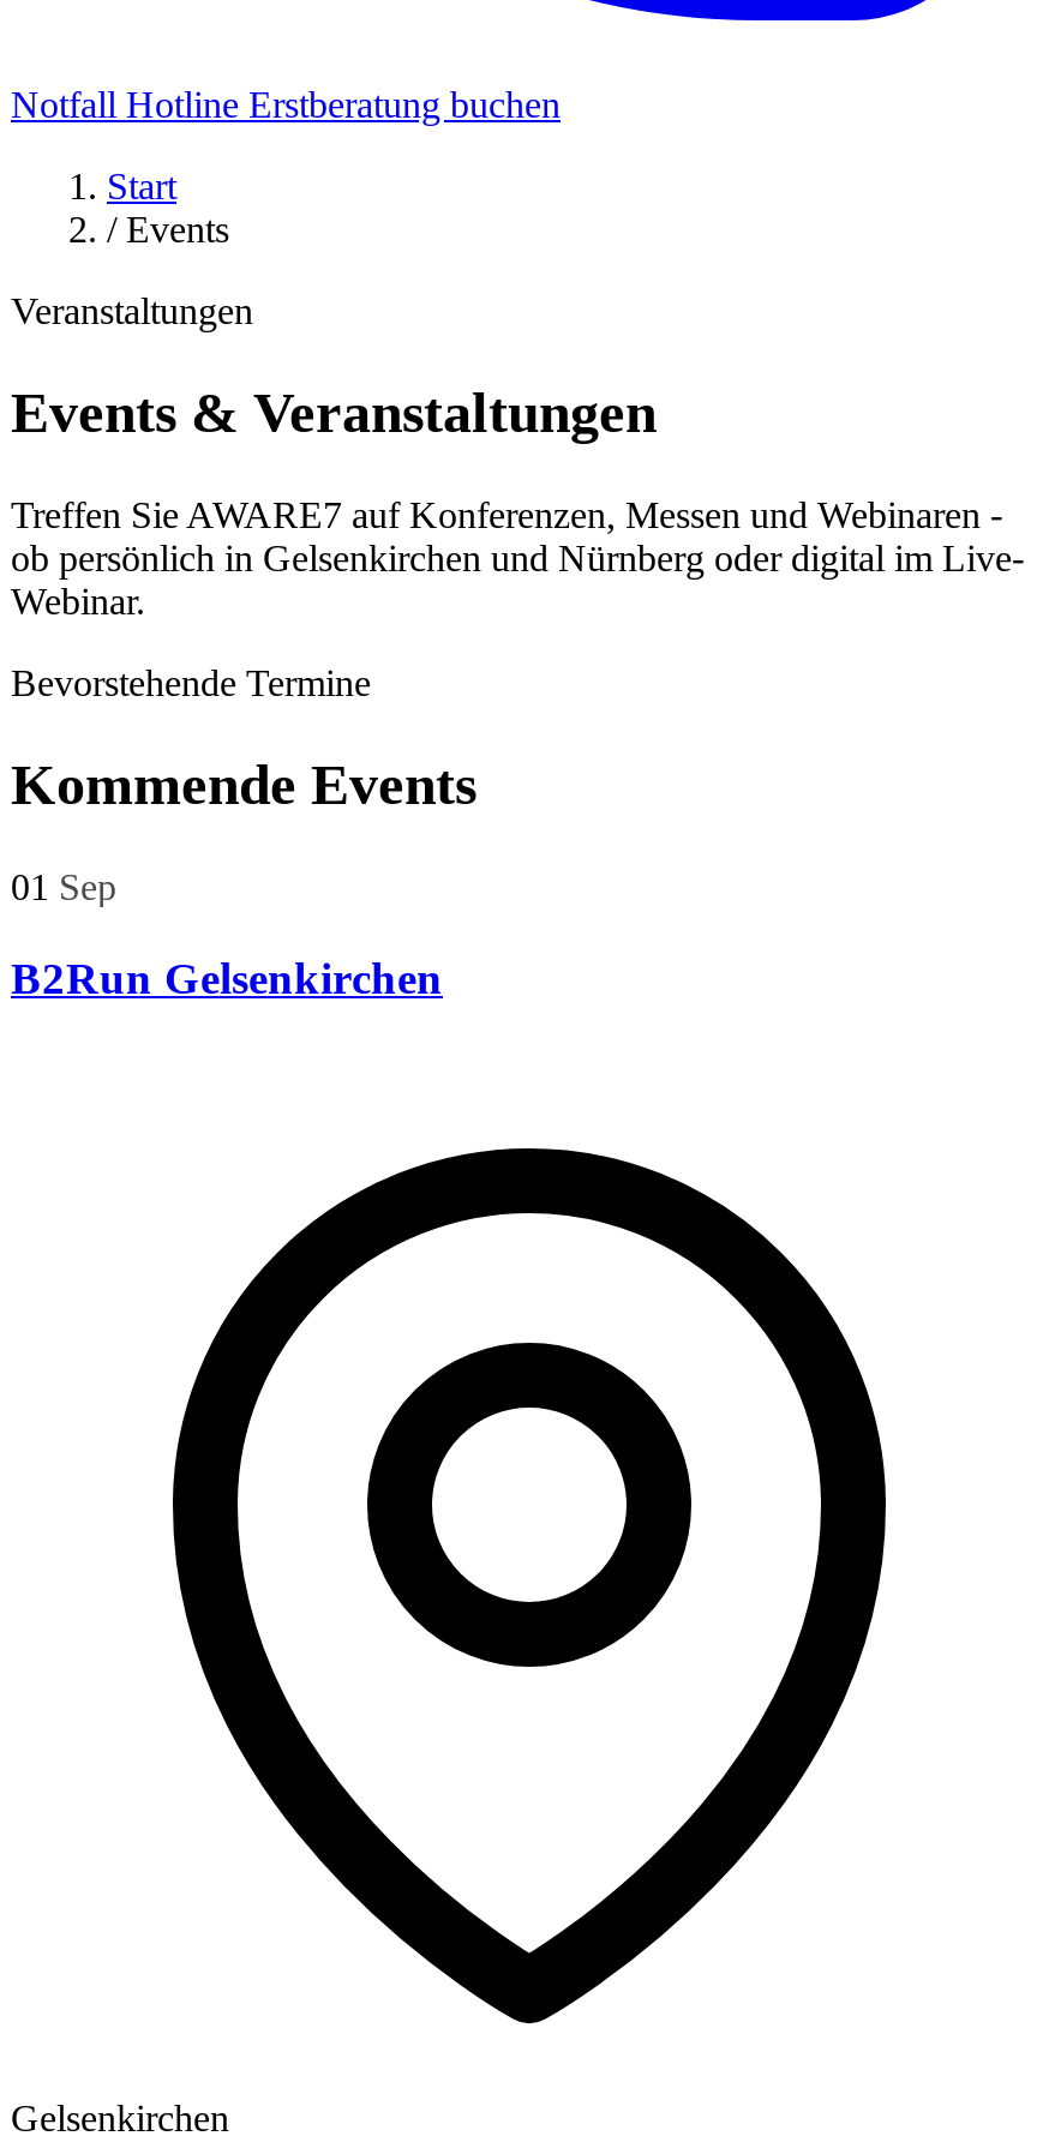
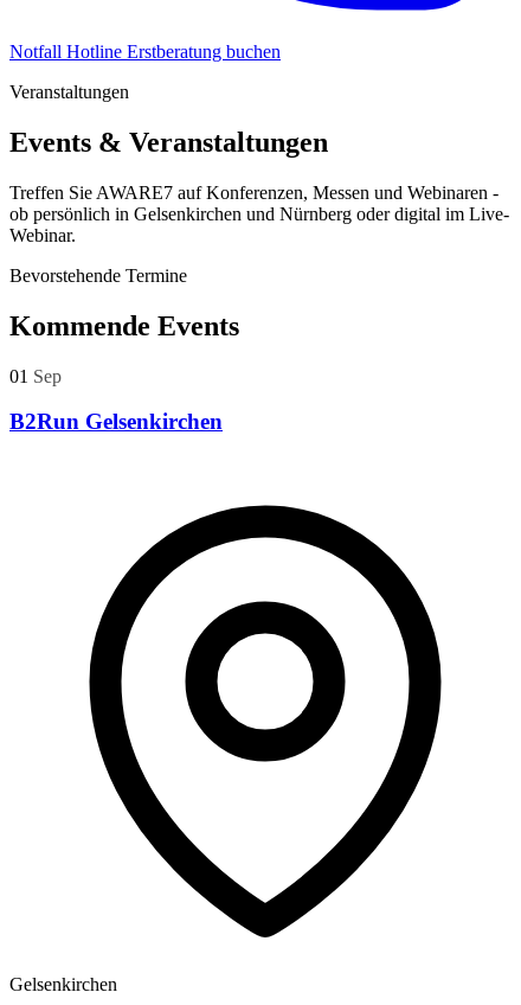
- Start
- / Events
